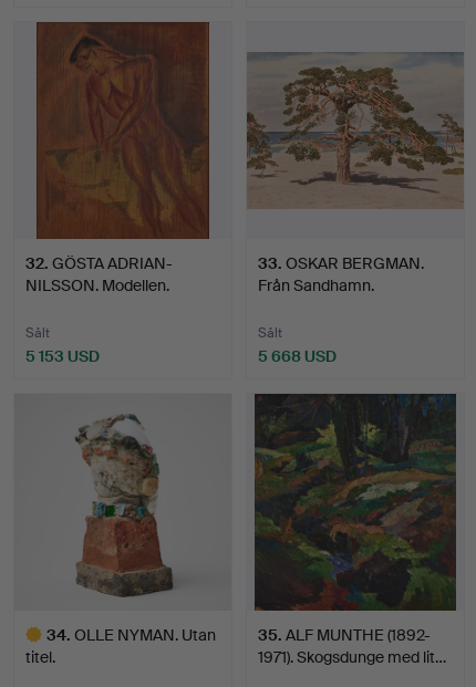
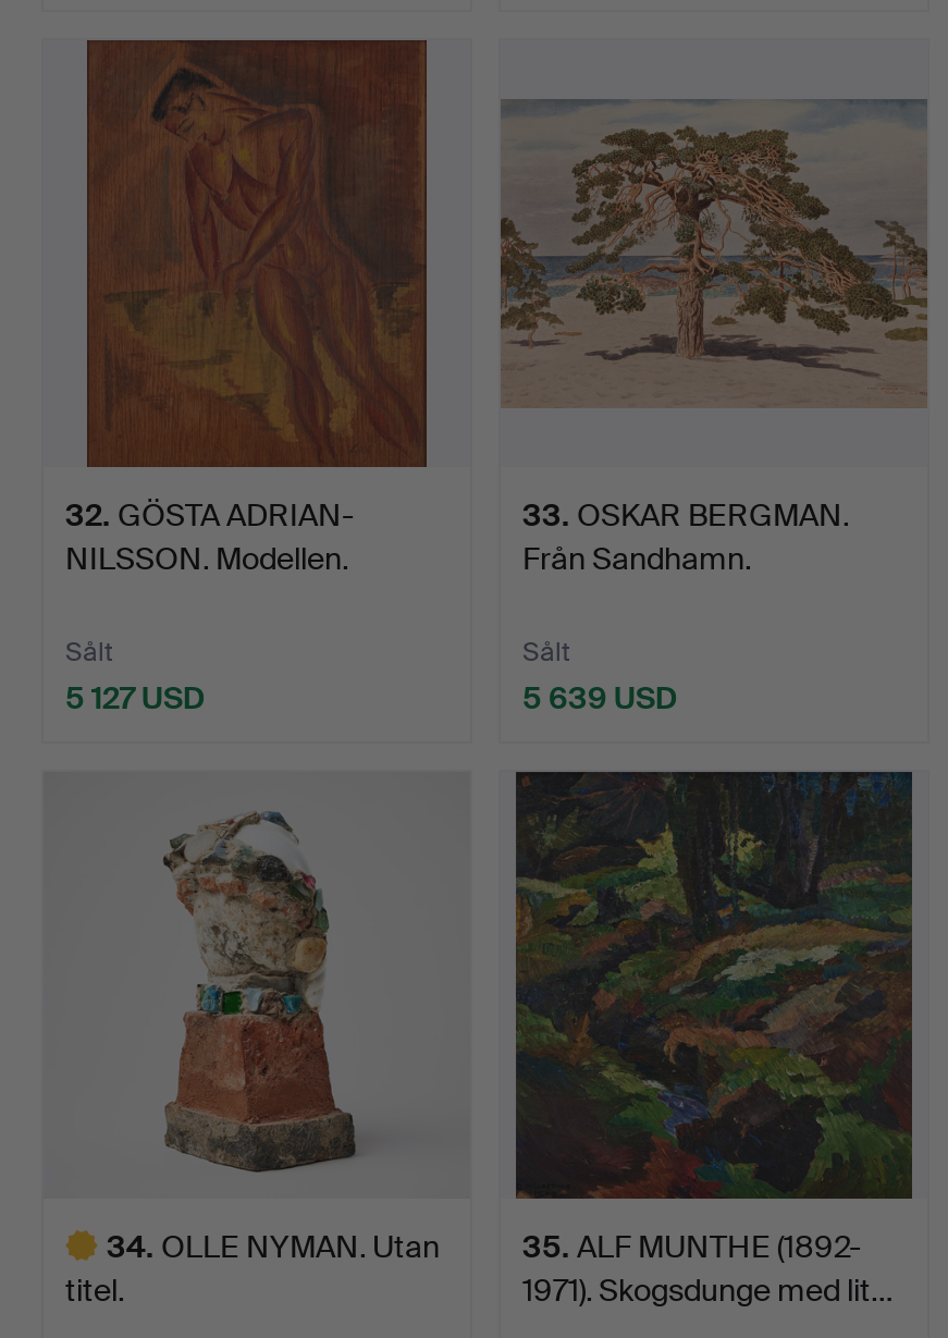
- 5 153 USD
+ 5 127 USD

- 5 668 USD
+ 5 639 USD
